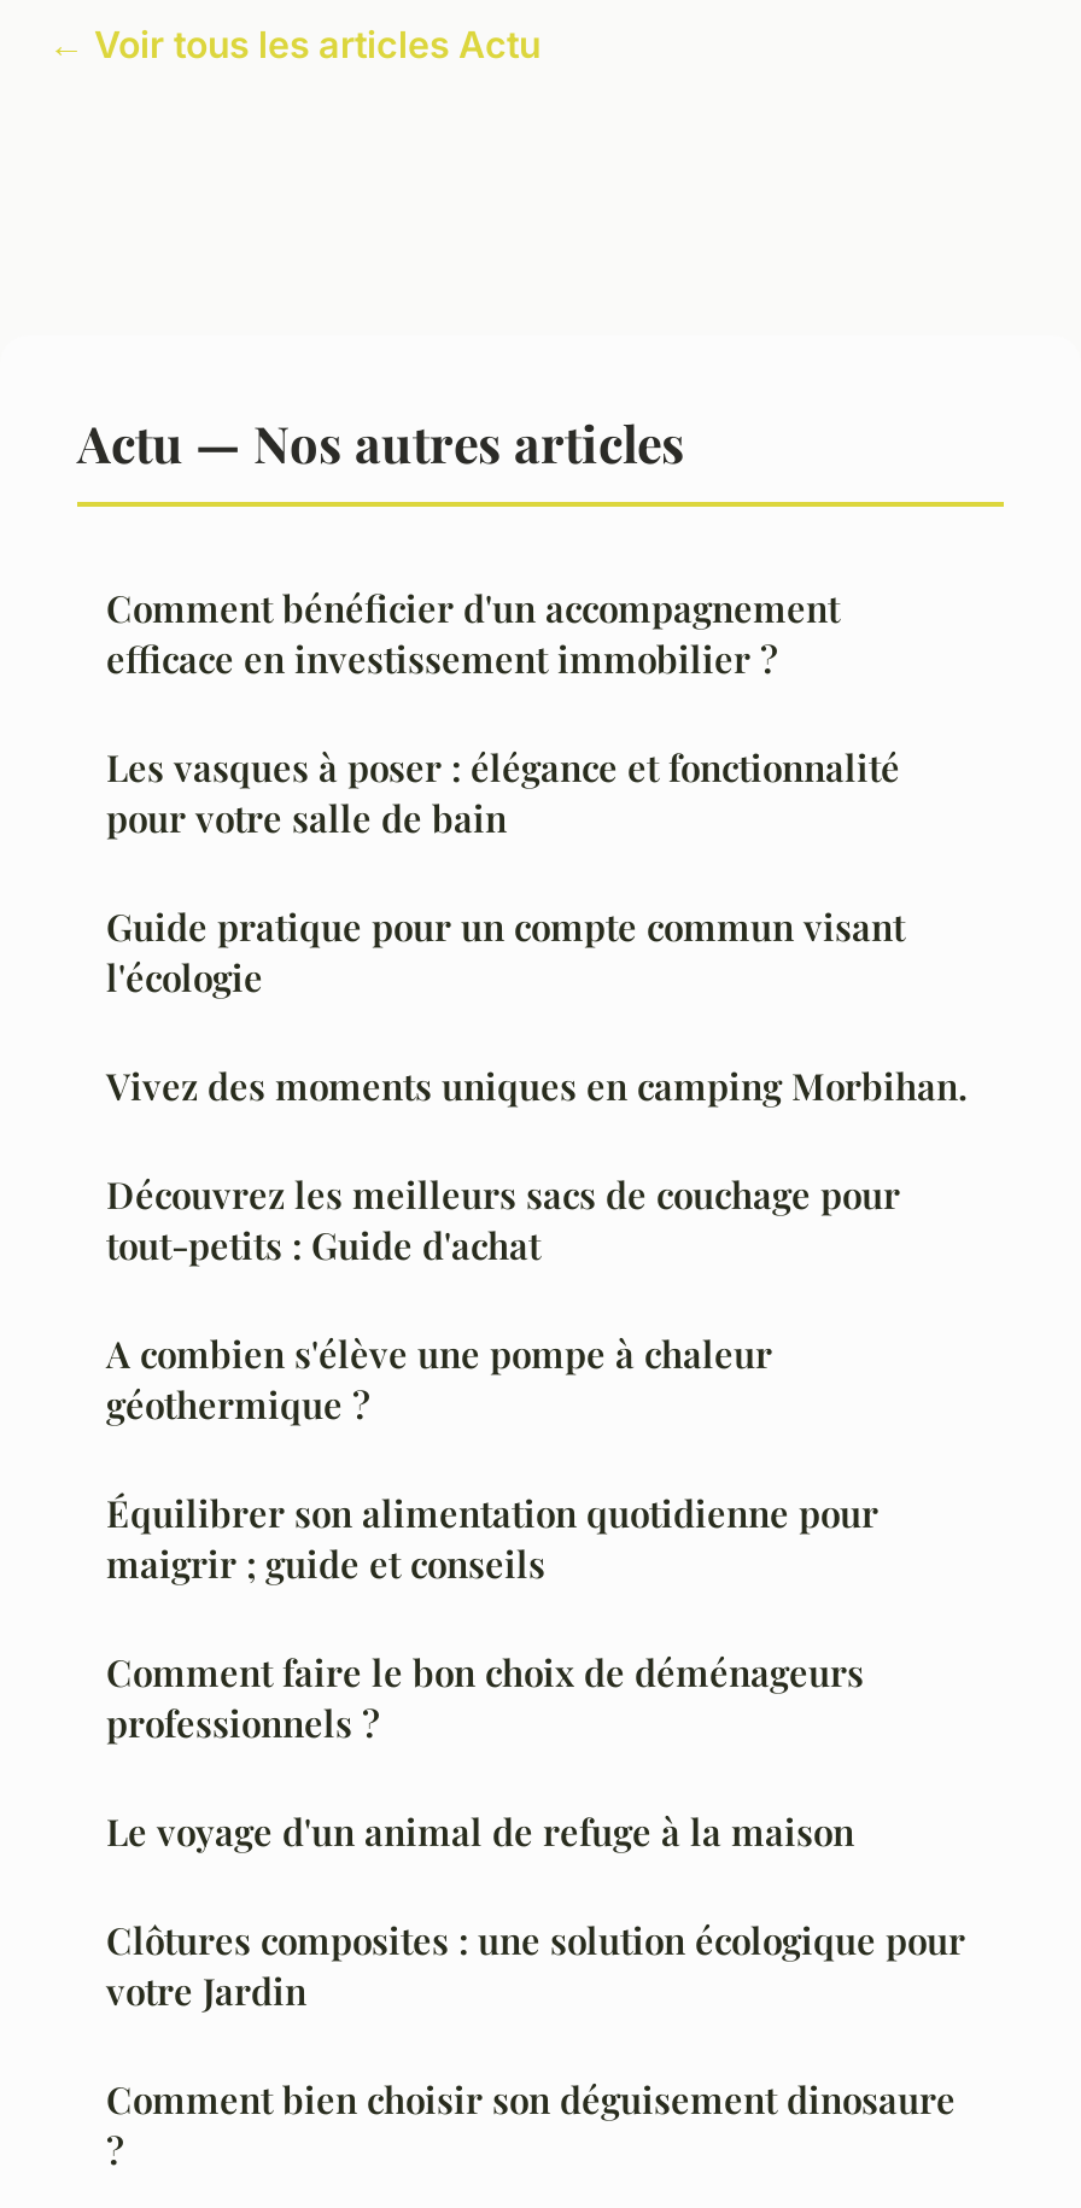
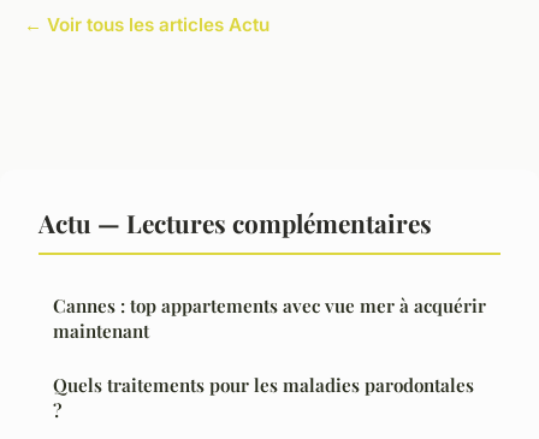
- Actu — Nos autres articles
- Comment bénéficier d'un accompagnement
- efficace en investissement immobilier ?
- Les vasques à poser : élégance et fonctionnalité
- pour votre salle de bain
- Guide pratique pour un compte commun visant
- l'écologie
- Vivez des moments uniques en camping Morbihan.
- Découvrez les meilleurs sacs de couchage pour
- tout-petits : Guide d'achat
- A combien s'élève une pompe à chaleur
- géothermique ?
- Équilibrer son alimentation quotidienne pour
- maigrir ; guide et conseils
- Comment faire le bon choix de déménageurs
- professionnels ?
- Le voyage d'un animal de refuge à la maison
- Clôtures composites : une solution écologique pour
- votre Jardin
- Comment bien choisir son déguisement dinosaure
+ Actu — Lectures complémentaires
+ Cannes : top appartements avec vue mer à acquérir
+ maintenant
+ Quels traitements pour les maladies parodontales
